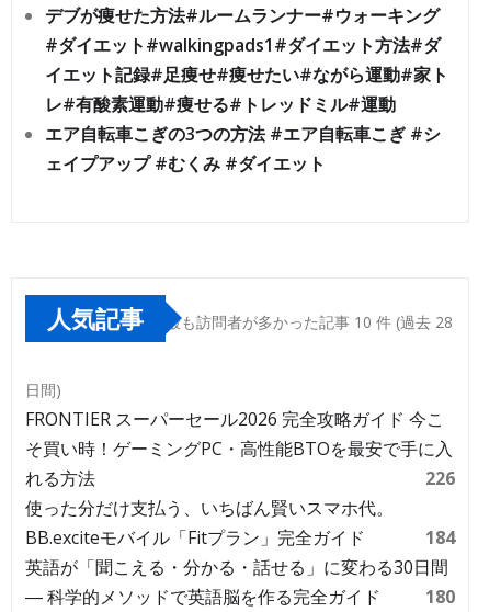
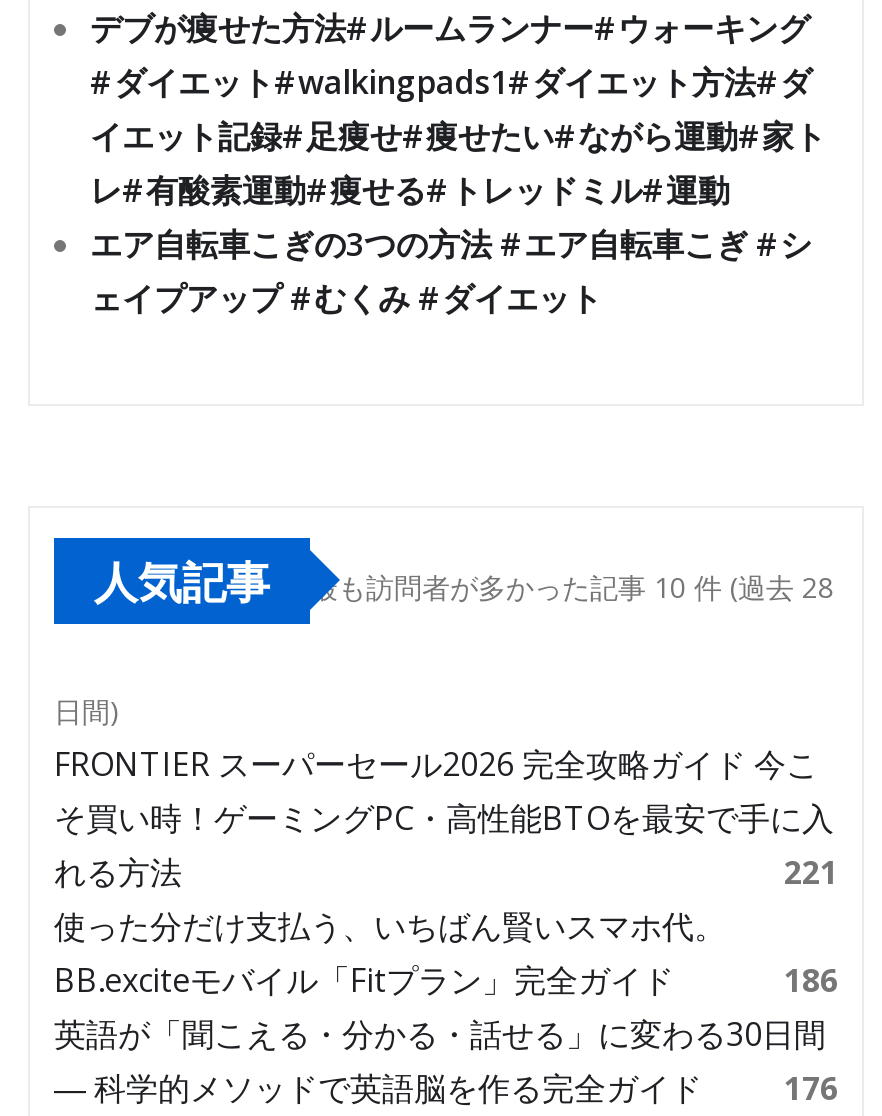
- 226
+ 221

- 184
+ 186

- ― 科学的メソッドで英語脳を作る完全ガイド 180
+ ― 科学的メソッドで英語脳を作る完全ガイド 176
